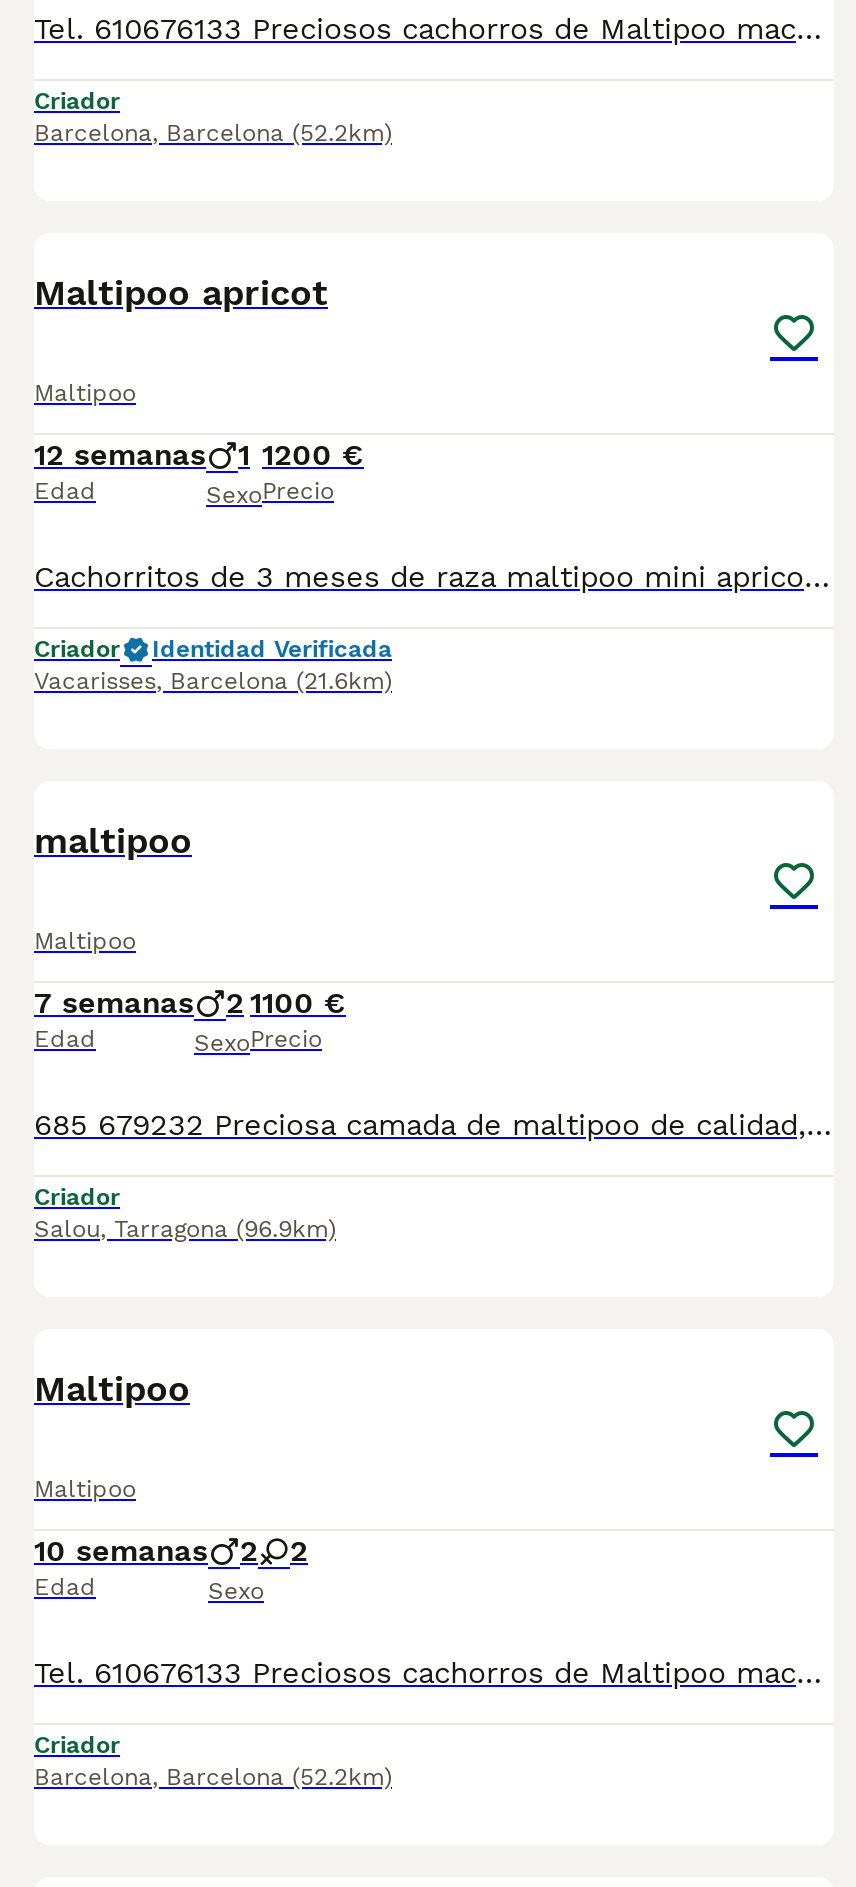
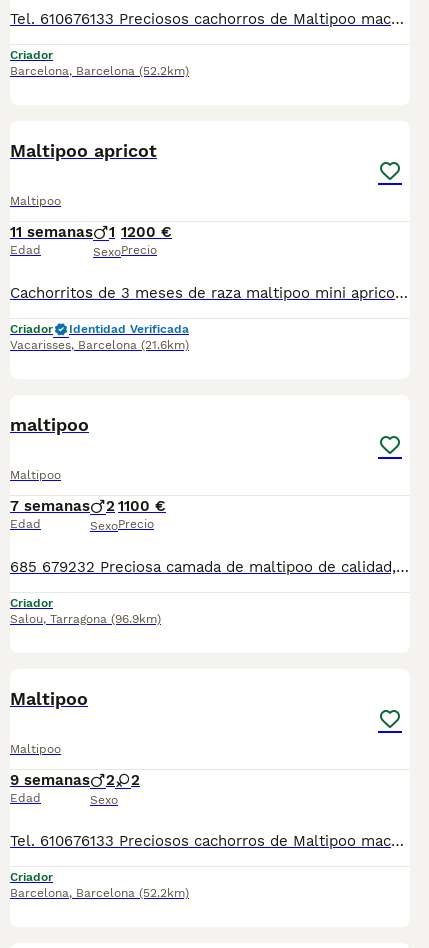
- 12 semanas 1 1200 €
+ 11 semanas 1 1200 €

- 10 semanas 2 2
+ 9 semanas 2 2
